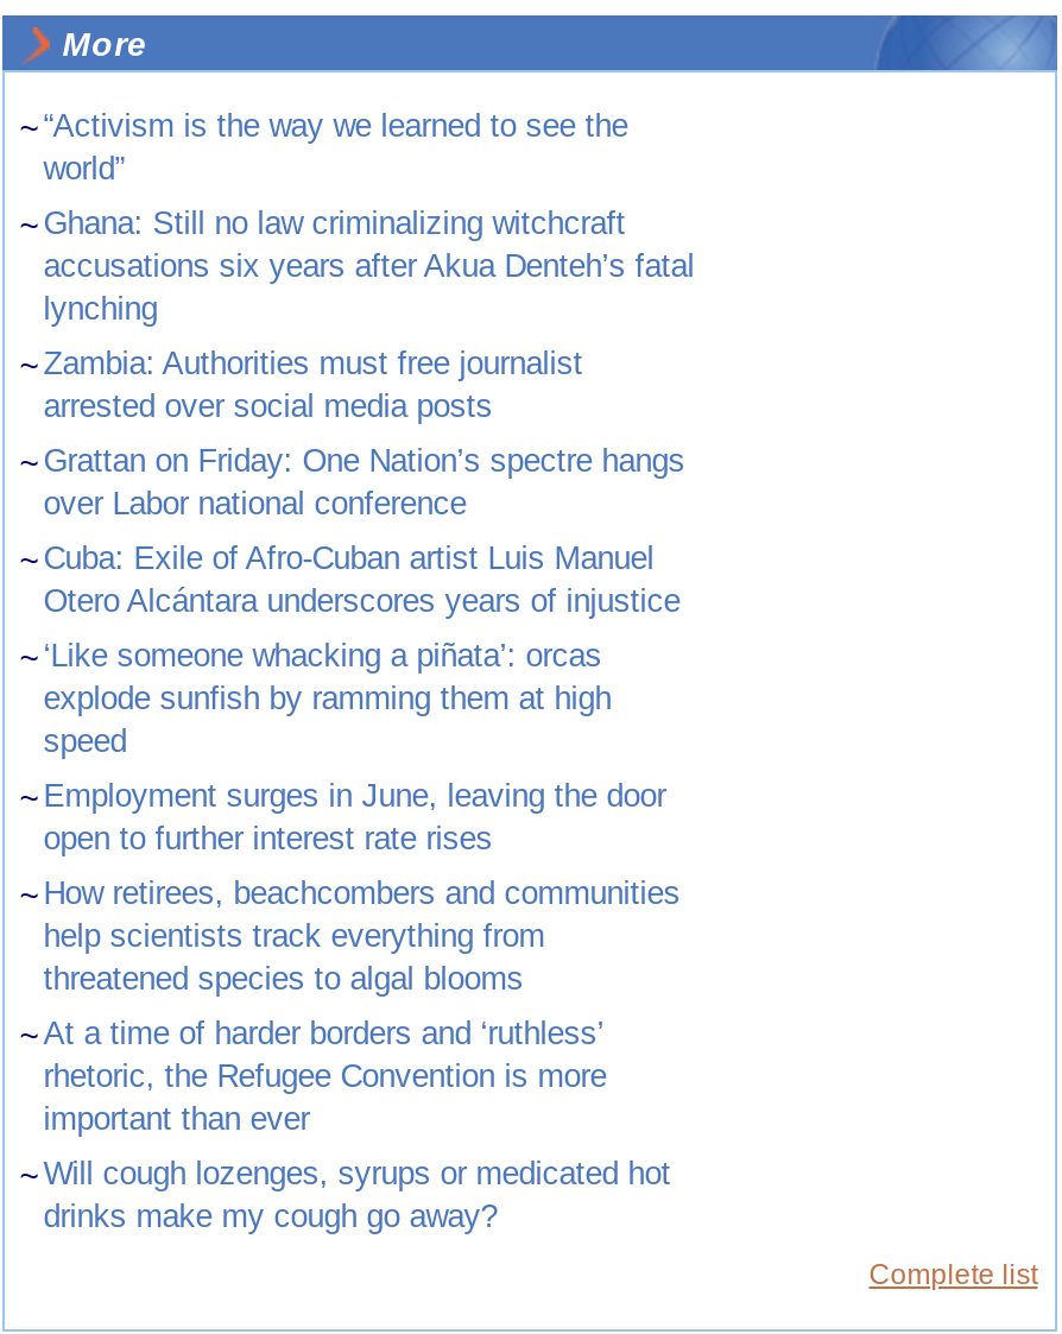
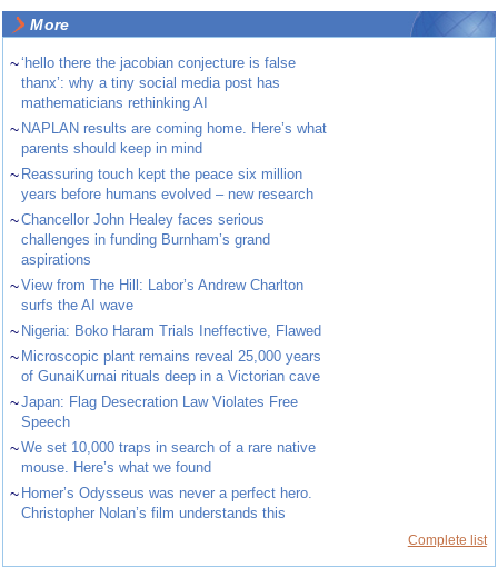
- ~ “Activism is the way we learned to see the
- world”
- ~ Ghana: Still no law criminalizing witchcraft
- accusations six years after Akua Denteh’s fatal
- lynching
- ~ Zambia: Authorities must free journalist
- arrested over social media posts
- ~ Grattan on Friday: One Nation’s spectre hangs
- over Labor national conference
- ~ Cuba: Exile of Afro-Cuban artist Luis Manuel
- Otero Alcántara underscores years of injustice
- ~ ‘Like someone whacking a piñata’: orcas
- explode sunfish by ramming them at high
- speed
- ~ Employment surges in June, leaving the door
- open to further interest rate rises
- ~ How retirees, beachcombers and communities
- help scientists track everything from
- threatened species to algal blooms
- ~ At a time of harder borders and ‘ruthless’
- rhetoric, the Refugee Convention is more
- important than ever
- ~ Will cough lozenges, syrups or medicated hot
- drinks make my cough go away?
+ ~ ‘hello there the jacobian conjecture is false
+ thanx’: why a tiny social media post has
+ mathematicians rethinking AI
+ ~ NAPLAN results are coming home. Here’s what
+ parents should keep in mind
+ ~ Reassuring touch kept the peace six million
+ years before humans evolved – new research
+ ~ Chancellor John Healey faces serious
+ challenges in funding Burnham’s grand
+ aspirations
+ ~ View from The Hill: Labor’s Andrew Charlton
+ surfs the AI wave
+ ~ Nigeria: Boko Haram Trials Ineffective, Flawed
+ ~ Microscopic plant remains reveal 25,000 years
+ of GunaiKurnai rituals deep in a Victorian cave
+ ~ Japan: Flag Desecration Law Violates Free
+ Speech
+ ~ We set 10,000 traps in search of a rare native
+ mouse. Here’s what we found
+ ~ Homer’s Odysseus was never a perfect hero.
+ Christopher Nolan’s film understands this
